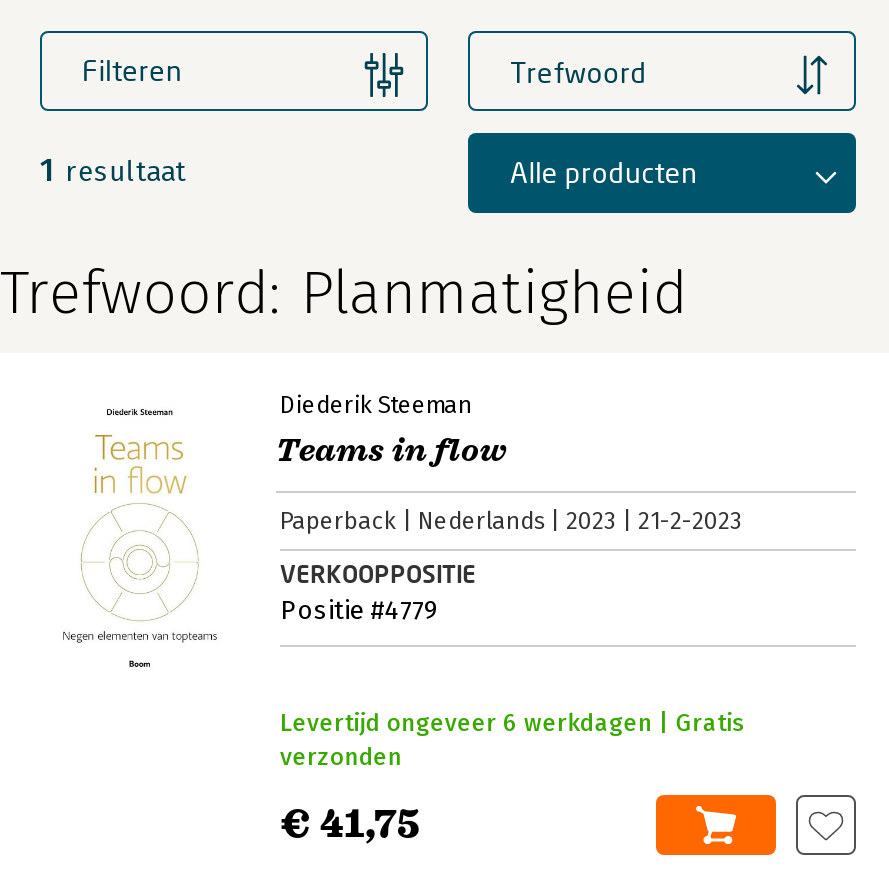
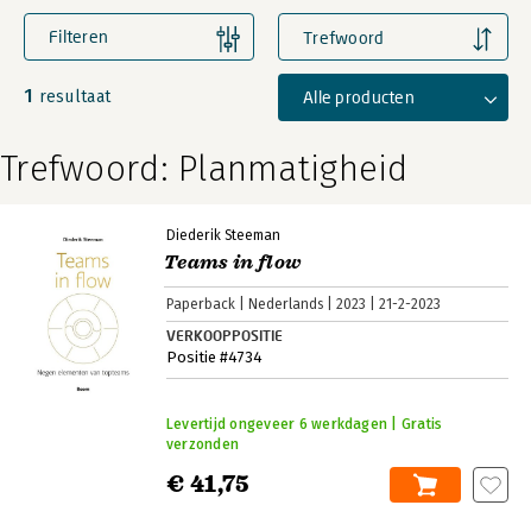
- Positie #4779
+ Positie #4734
